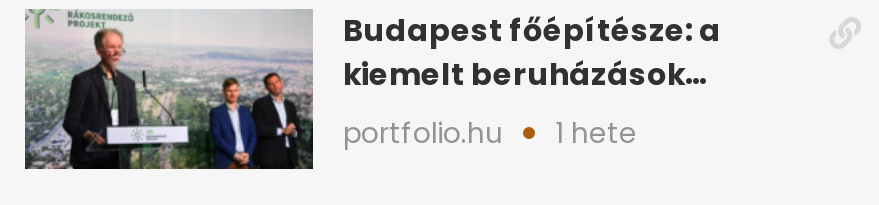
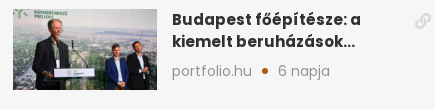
- 1 hete
+ 6 napja
